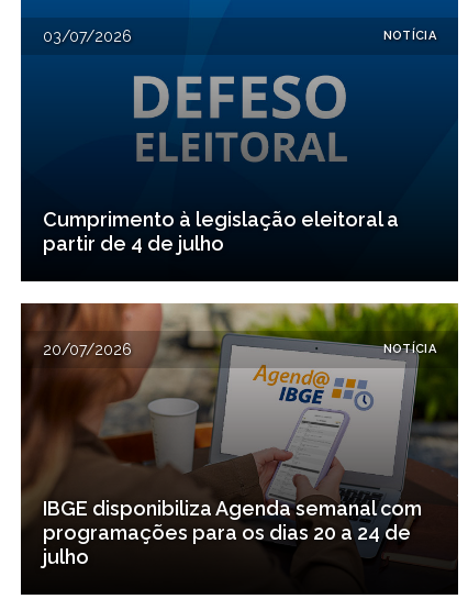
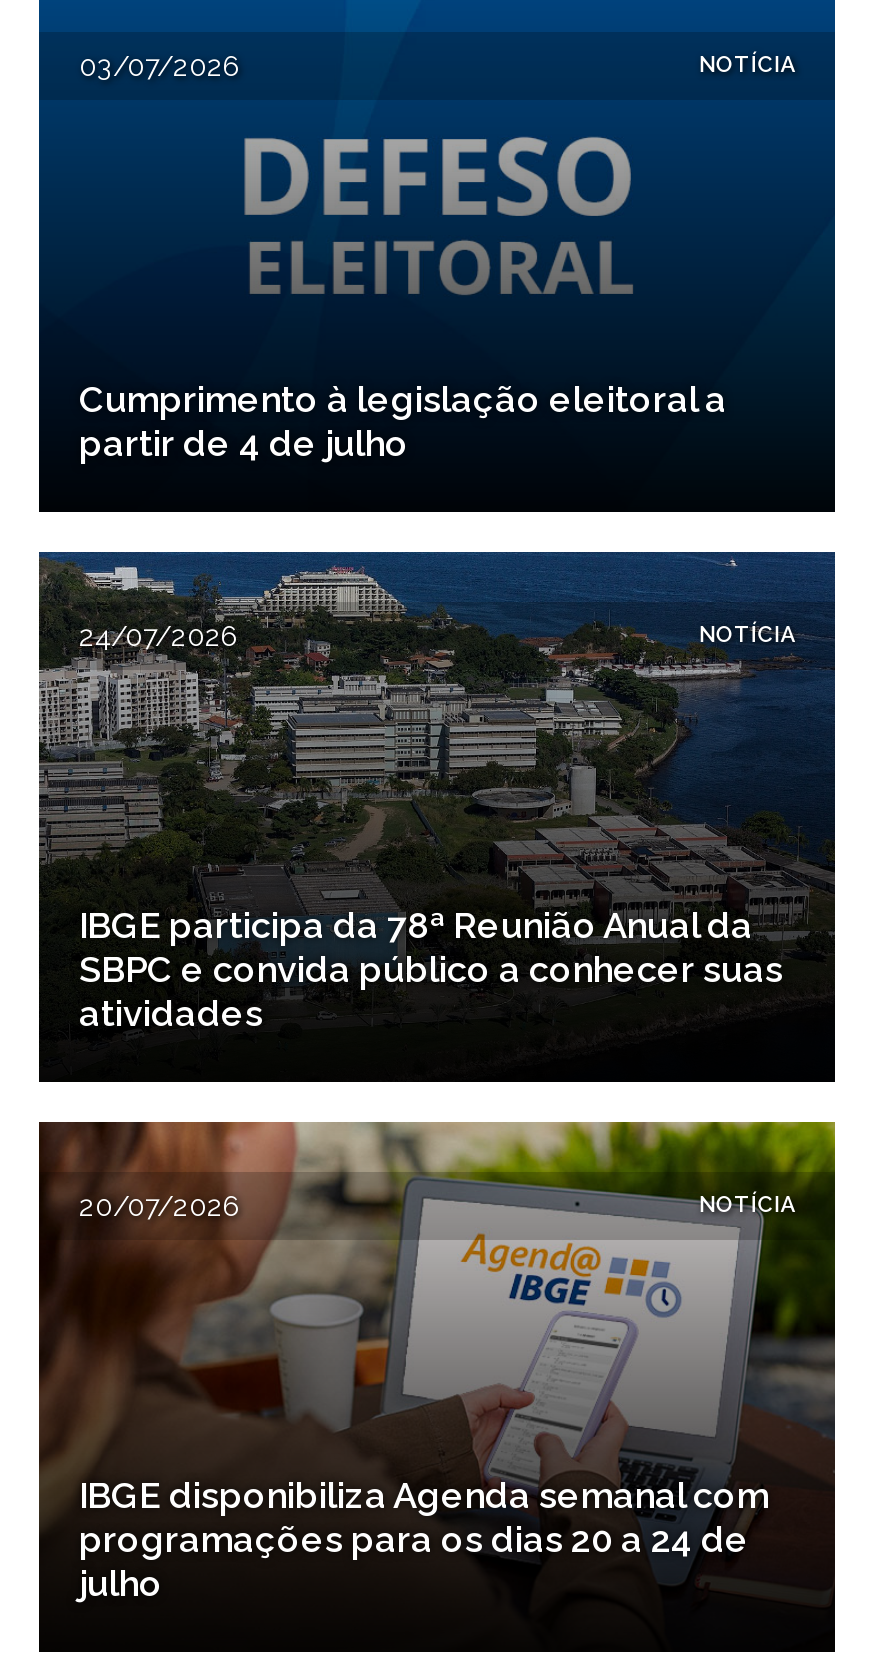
+ [image]
+ 24/07/2026
+ NOTÍCIA

+ IBGE participa da 78ª Reunião Anual da
+ SBPC e convida público a conhecer suas
+ atividades
